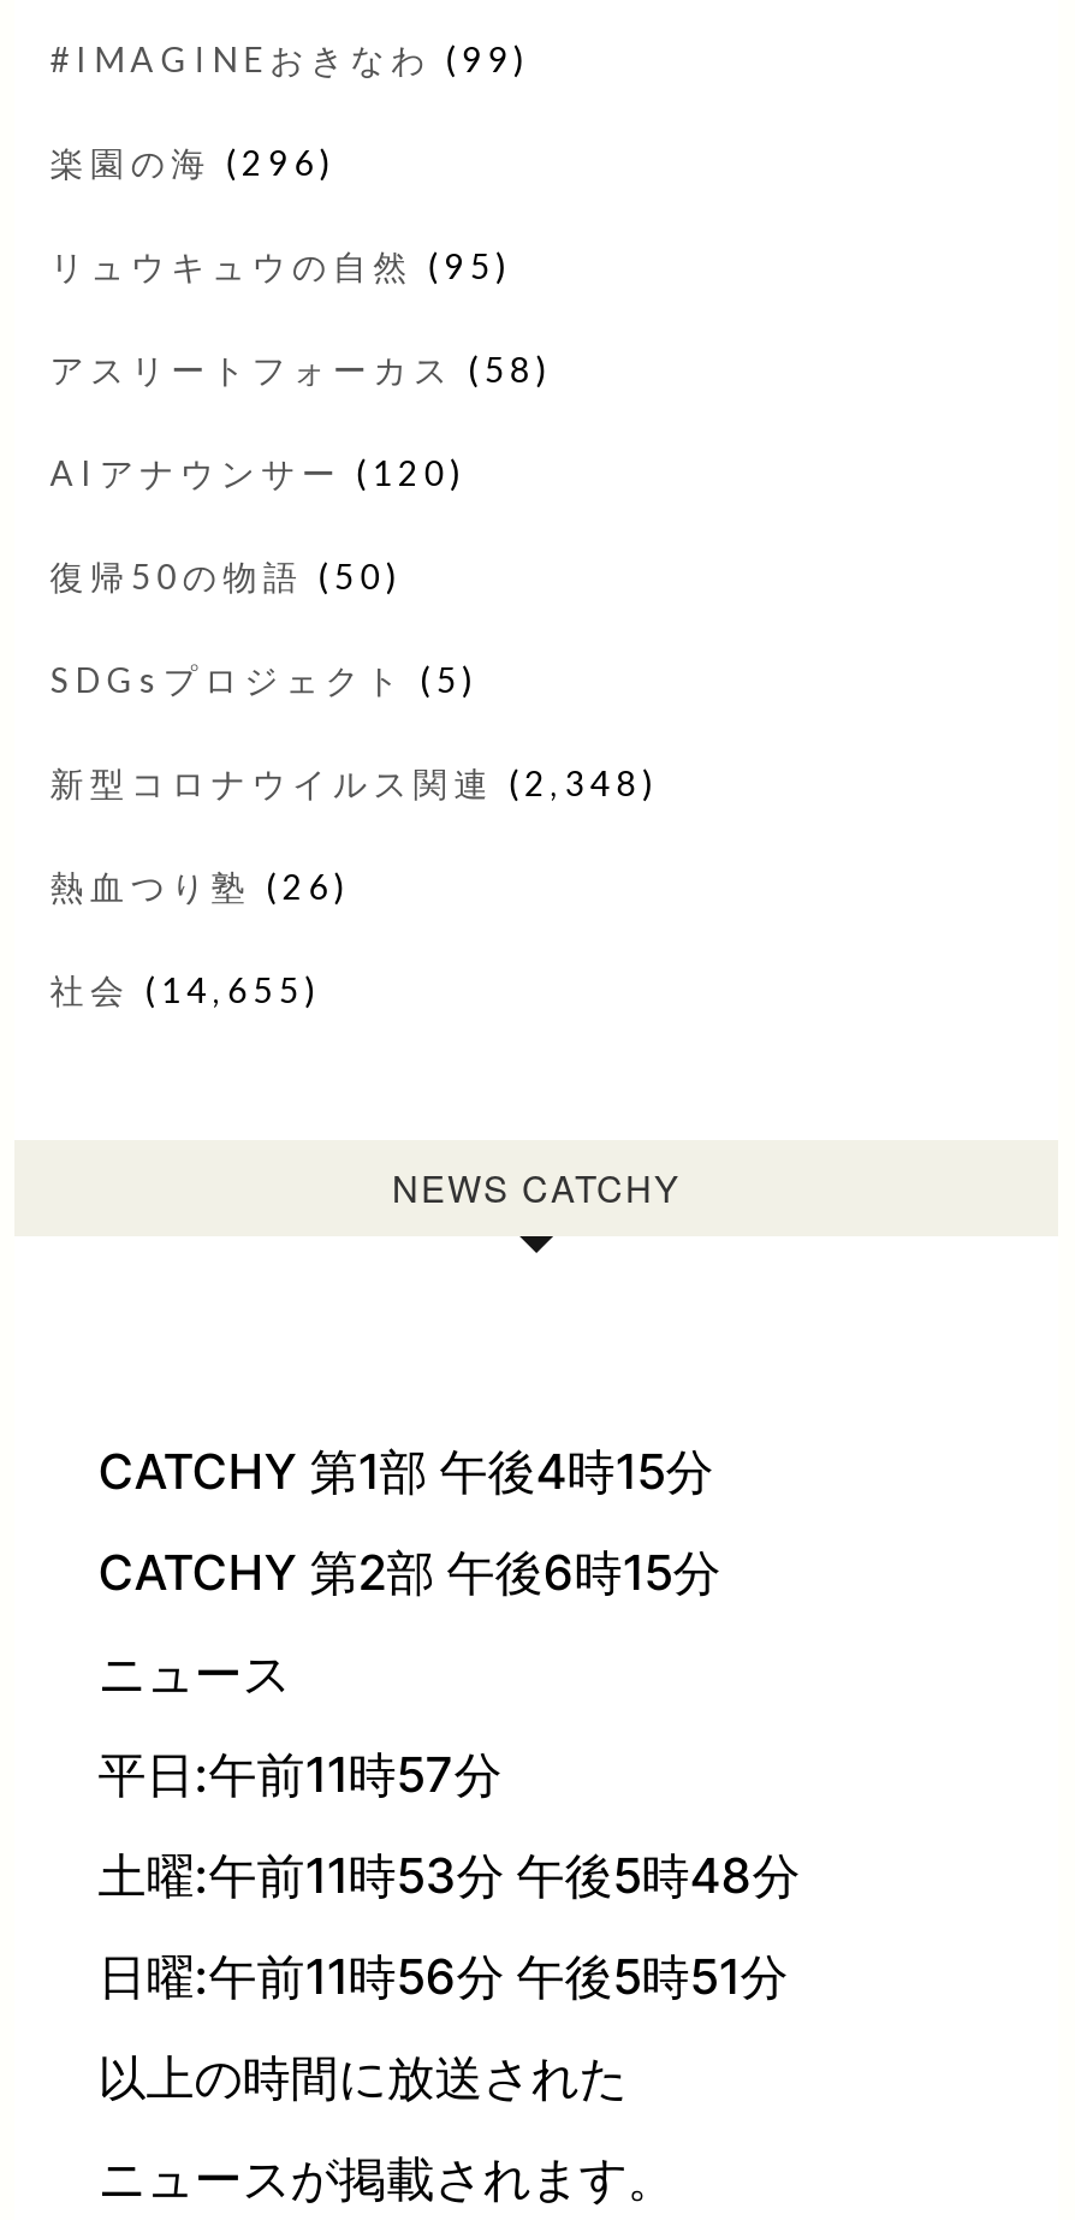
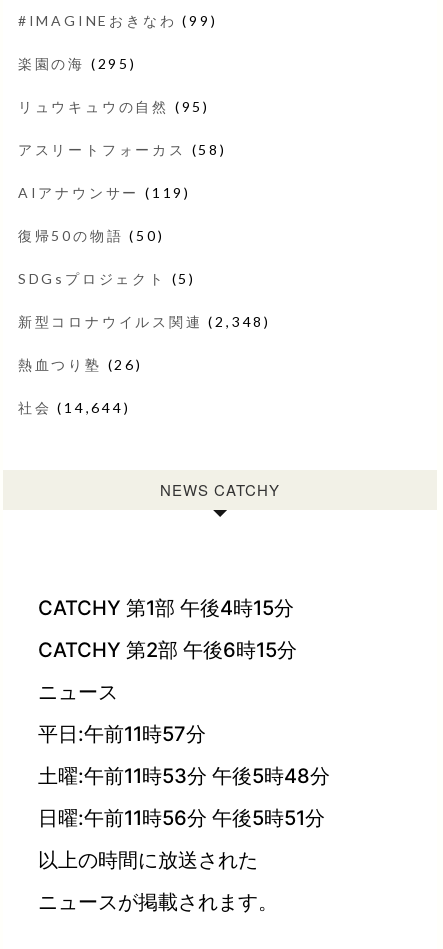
- 楽園の海(296)
+ 楽園の海(295)

- AIアナウンサー(120)
+ AIアナウンサー(119)

- 社会(14,655)
+ 社会(14,644)
